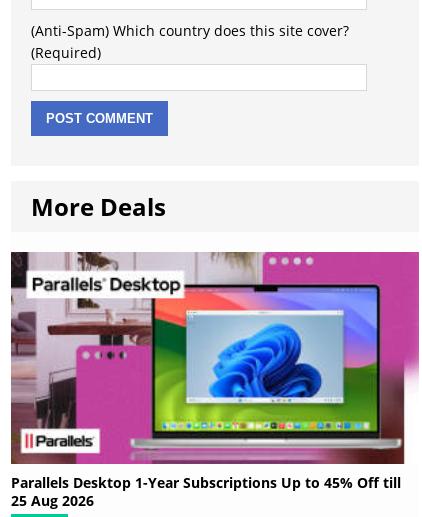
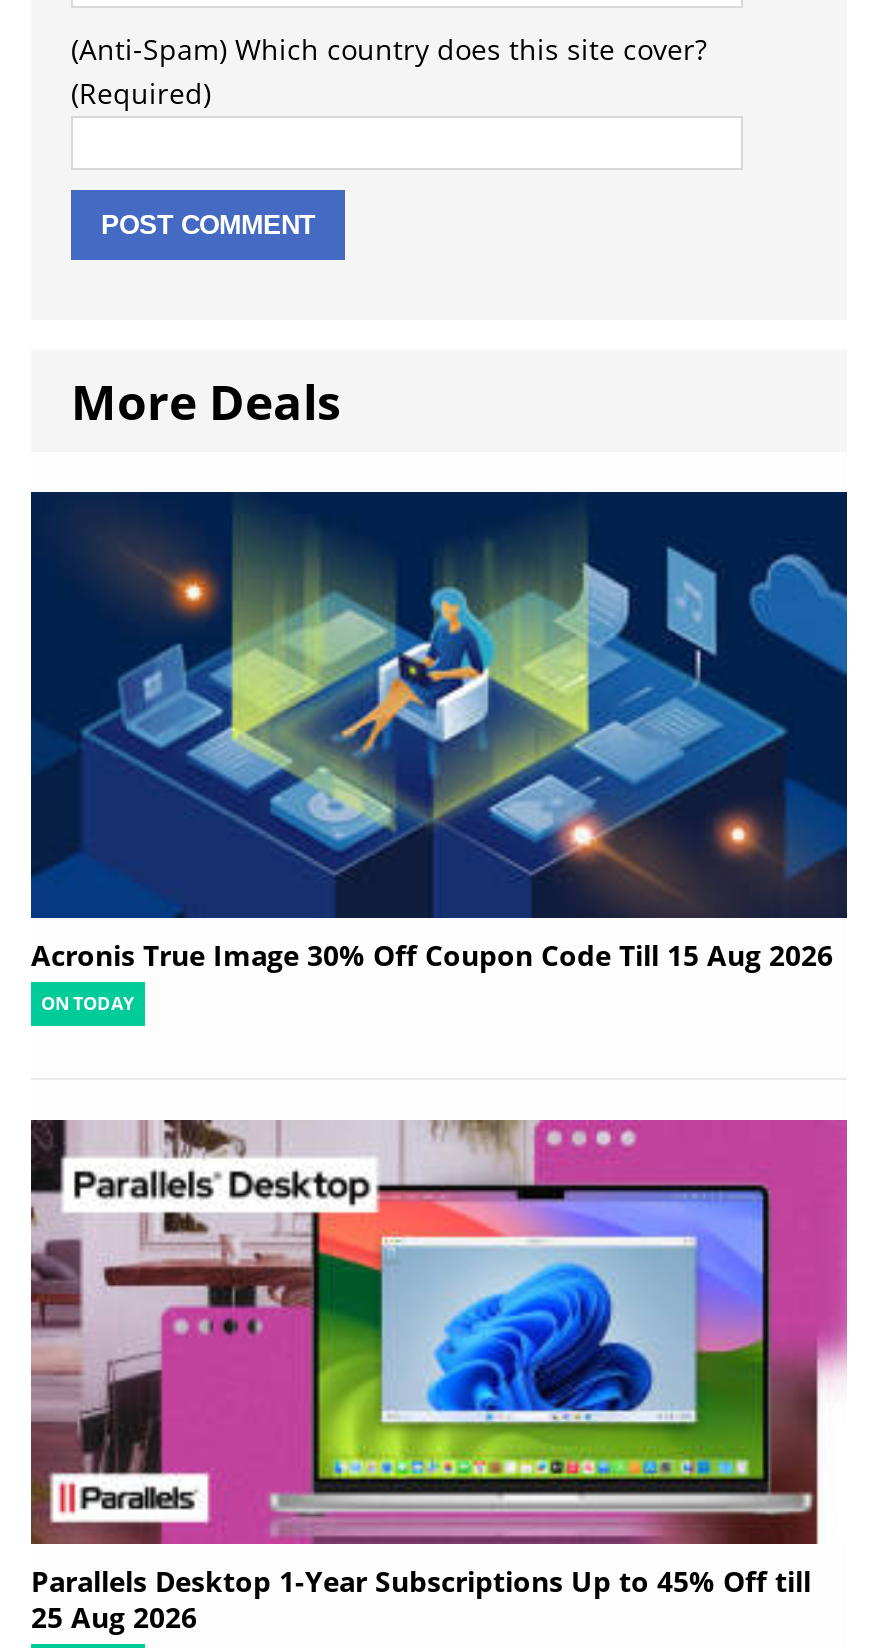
+ [image]
+ Acronis True Image 30% Off Coupon Code Till 15 Aug 2026
+ ON TODAY
